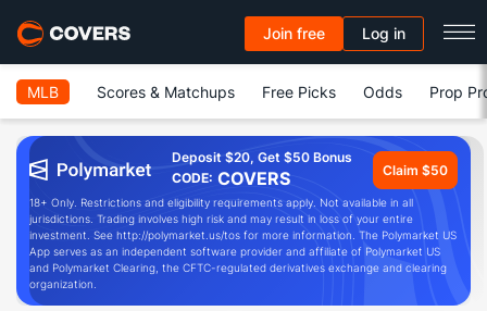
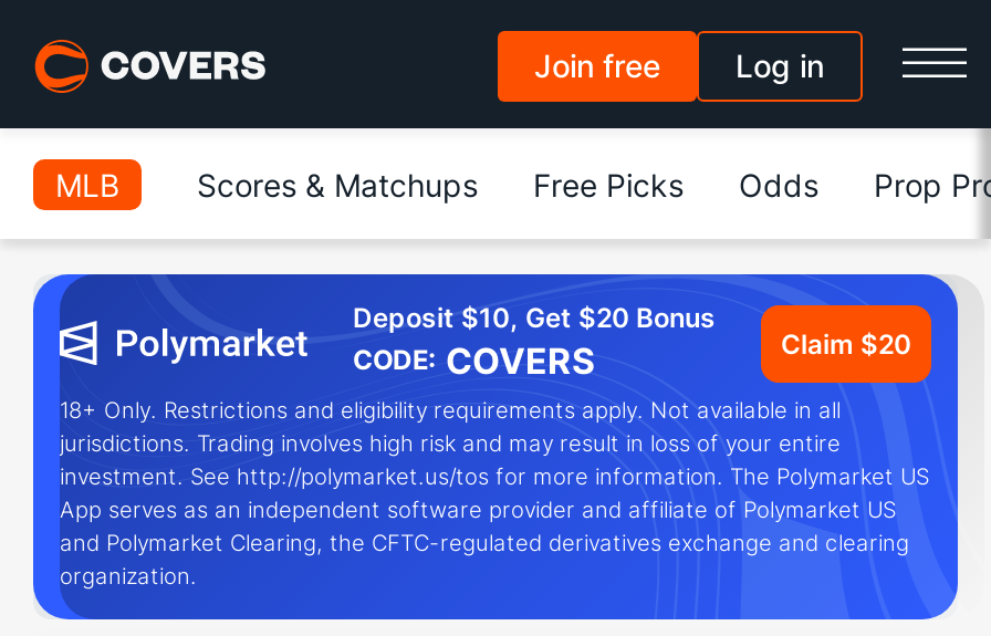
- Deposit $20, Get $50 Bonus
+ Deposit $10, Get $20 Bonus

- Claim $50
+ Claim $20
